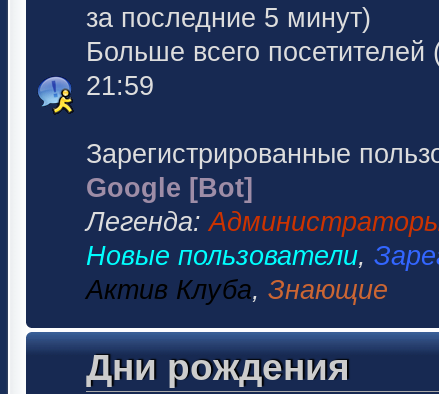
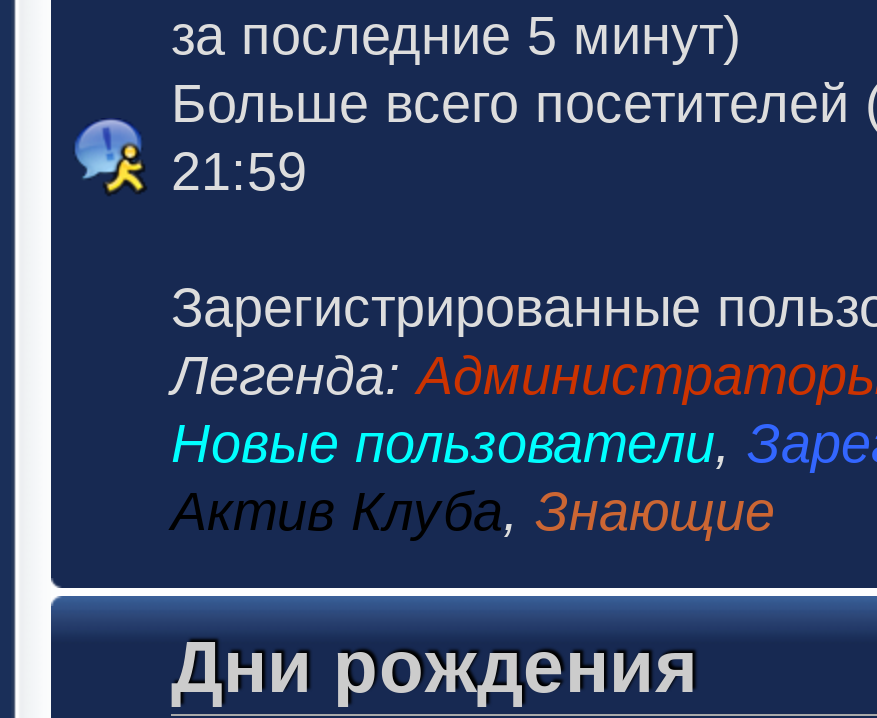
- [image]
+ [image]

- Google [Bot]
